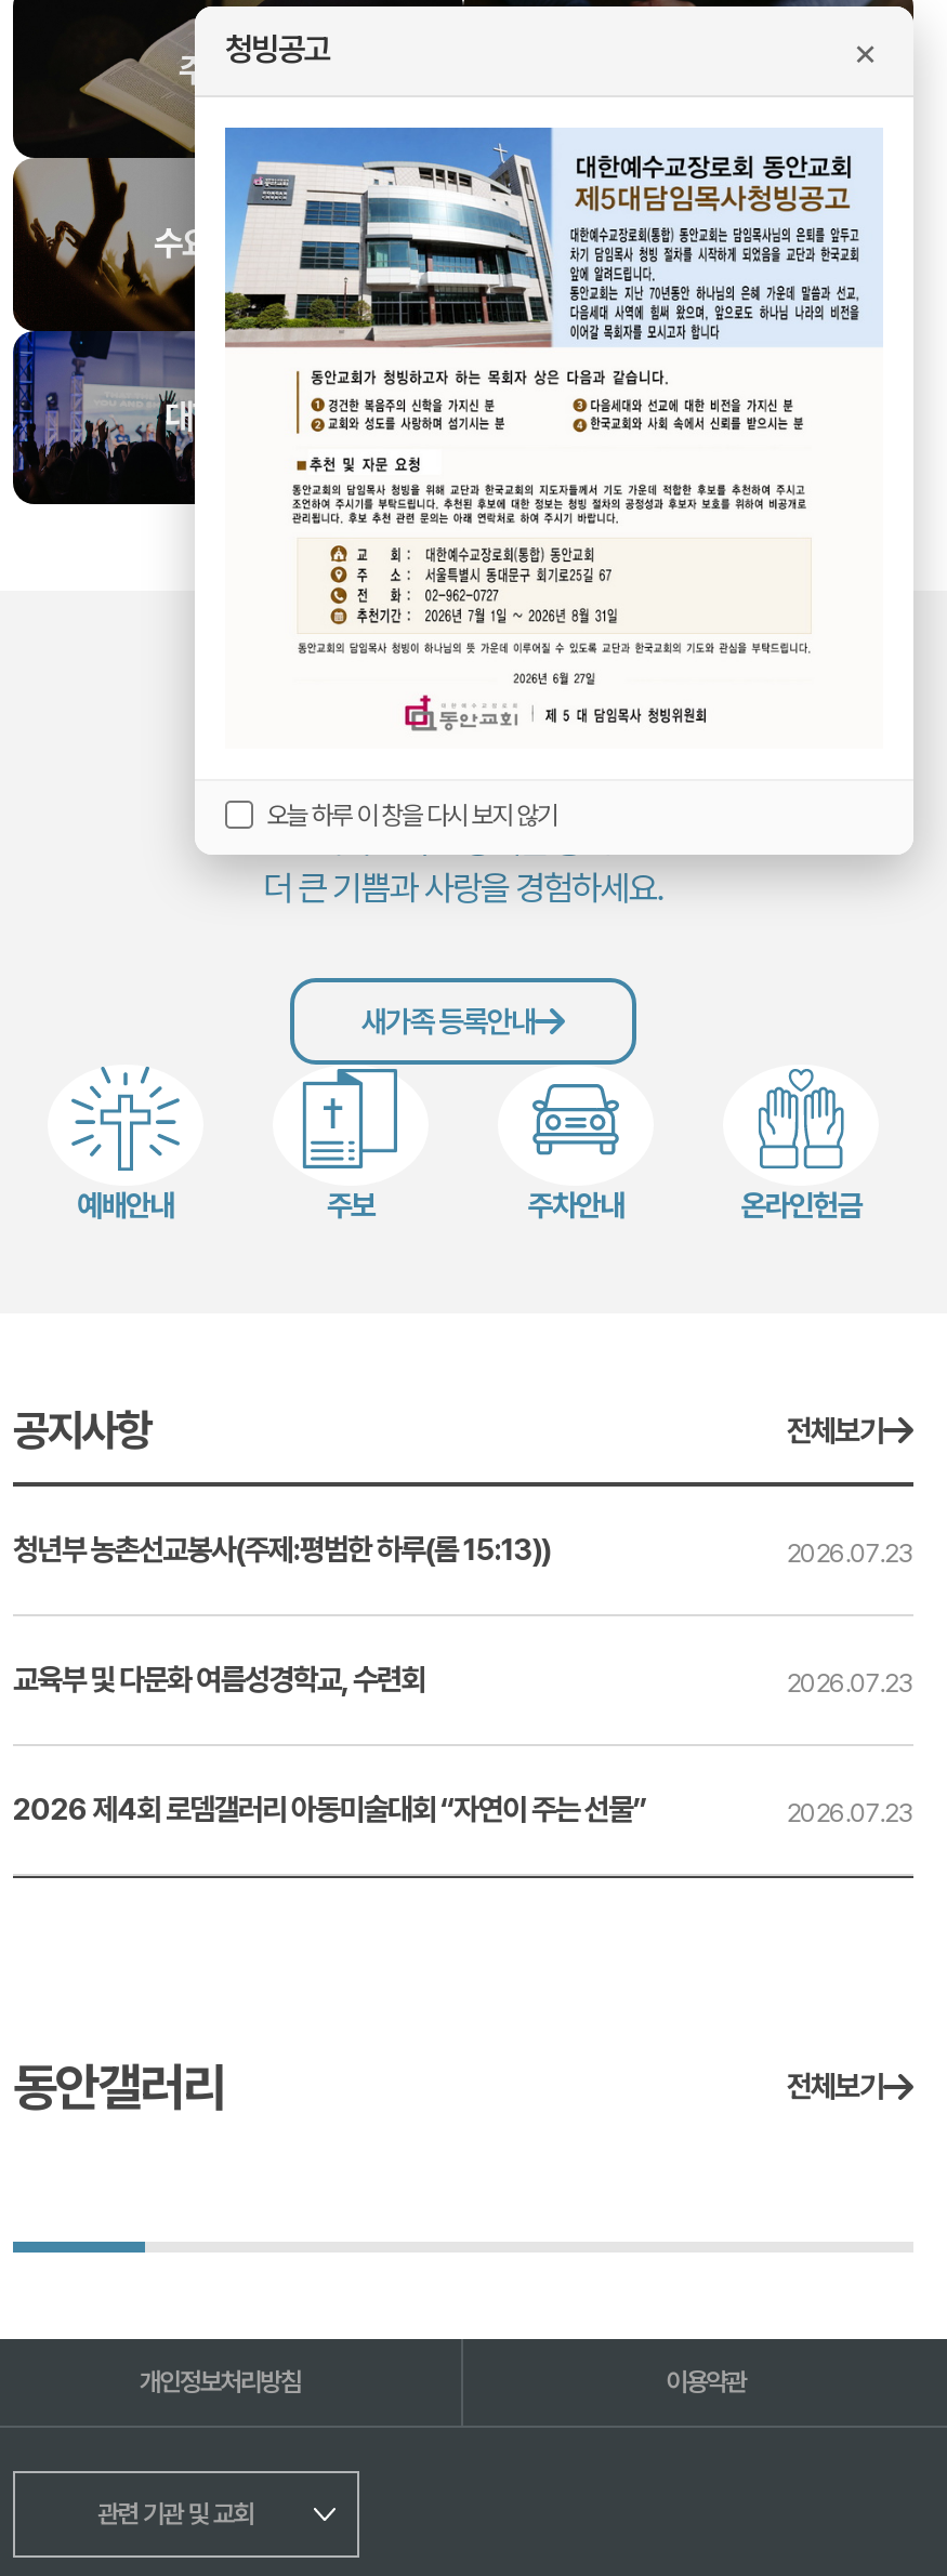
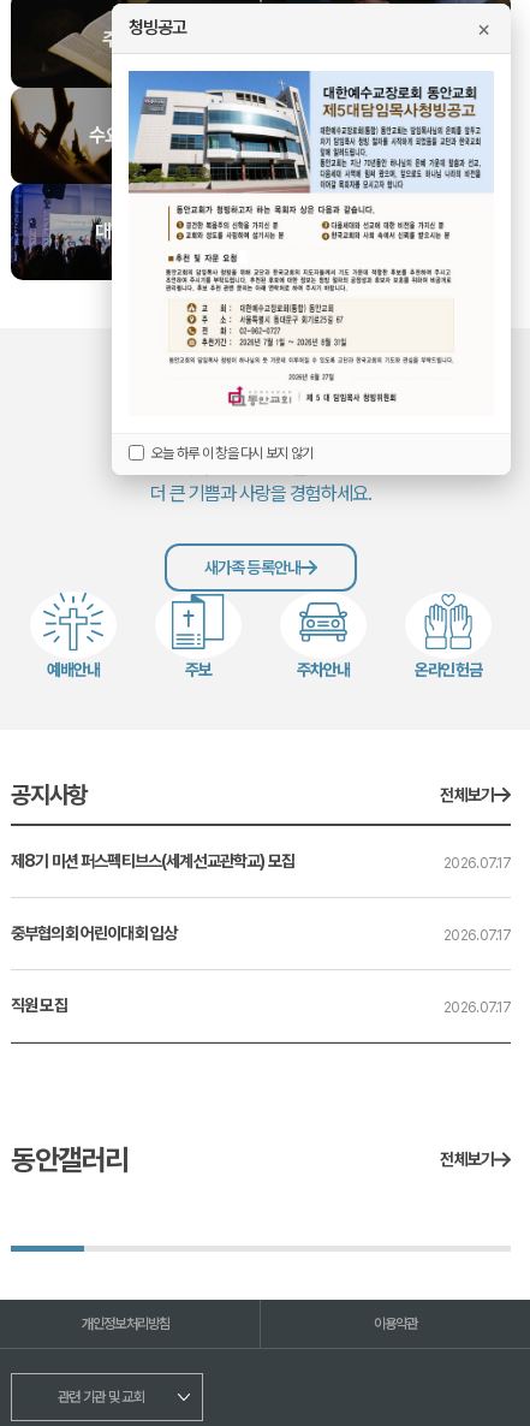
- 청년부 농촌선교봉사(주제:평범한 하루(롬 15:13))
- 2026.07.23
+ 제8기 미션 퍼스펙티브스(세계선교관학교) 모집
+ 2026.07.17

- 교육부 및 다문화 여름성경학교, 수련회
- 2026.07.23
+ 중부협의회 어린이대회 입상
+ 2026.07.17

- 2026 제4회 로뎀갤러리 아동미술대회 “자연이 주는 선물”
- 2026.07.23
+ 직원 모집
+ 2026.07.17
